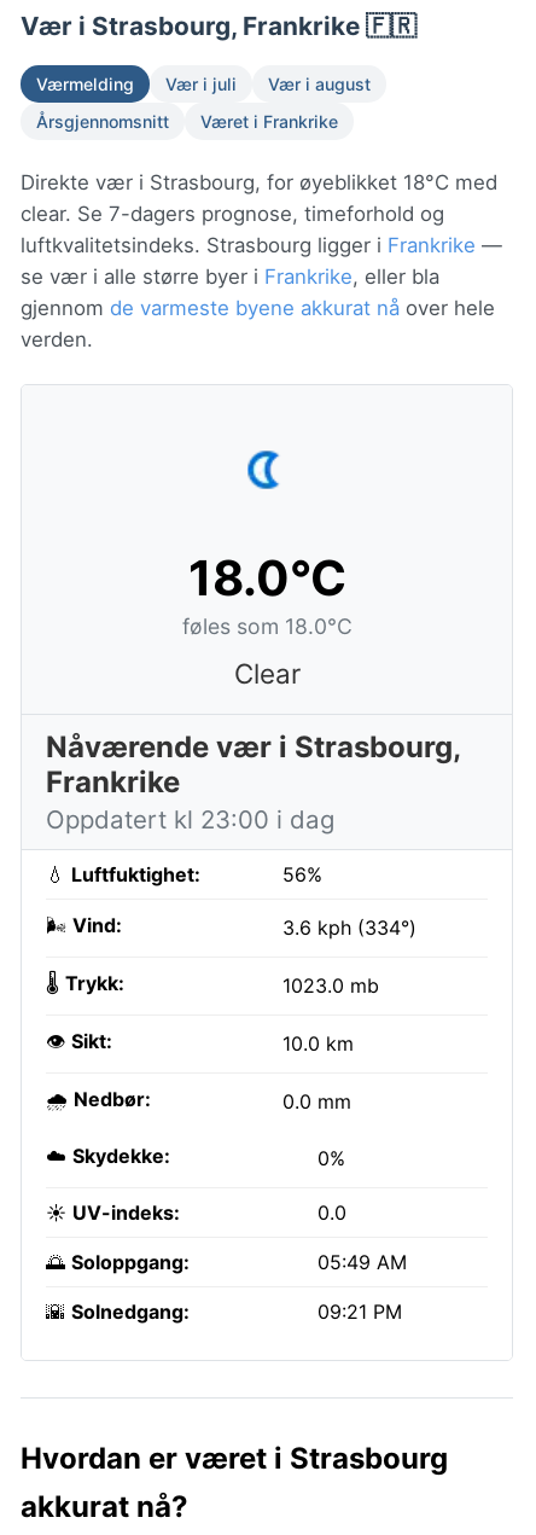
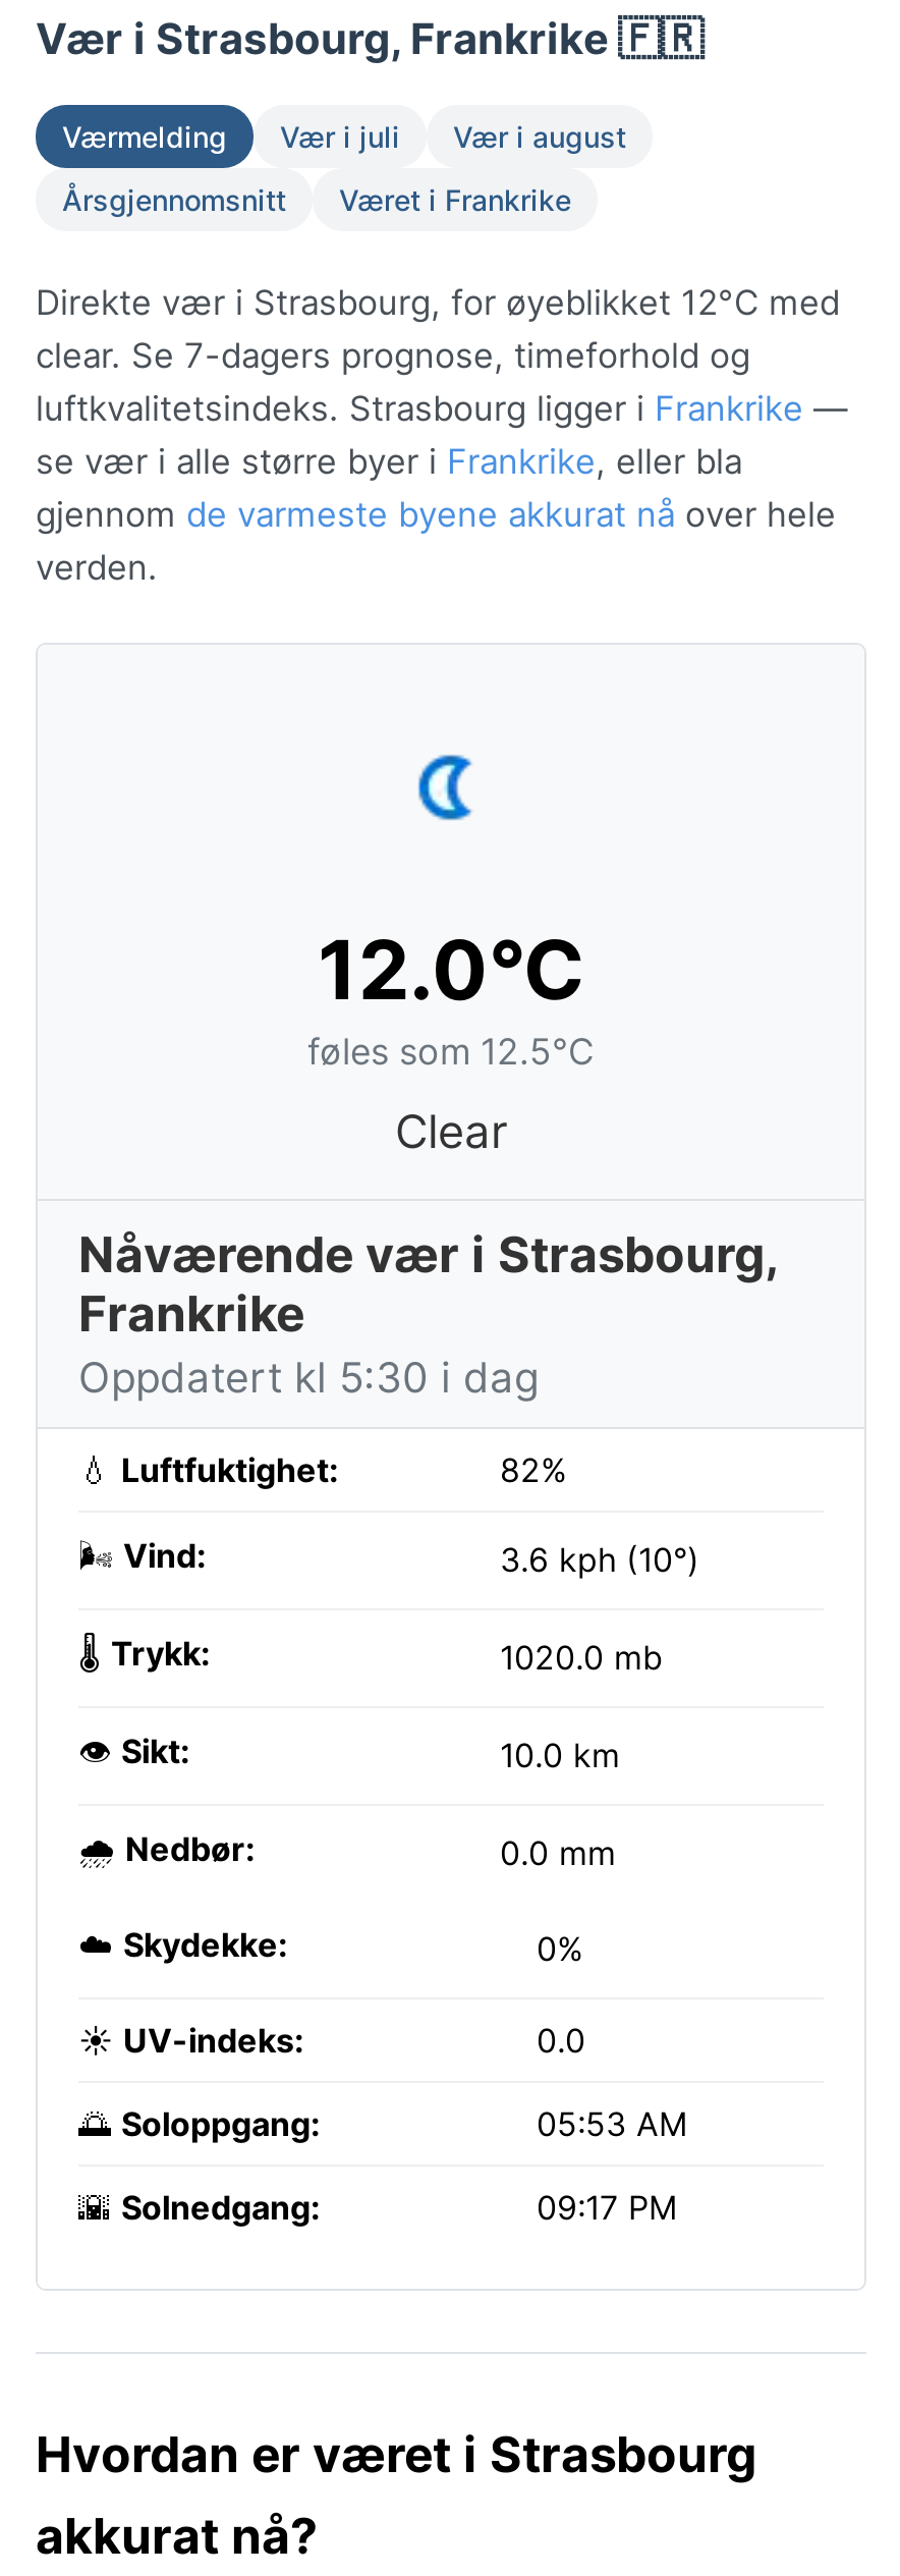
- Direkte vær i Strasbourg, for øyeblikket 18°C med
+ Direkte vær i Strasbourg, for øyeblikket 12°C med

- 18.0°C
- føles som 18.0°C
+ 12.0°C
+ føles som 12.5°C

- Oppdatert kl 23:00 i dag
+ Oppdatert kl 5:30 i dag

- 56%
+ 82%

- 3.6 kph (334°)
+ 3.6 kph (10°)

- 1023.0 mb
+ 1020.0 mb

- 05:49 AM
+ 05:53 AM

- 09:21 PM
+ 09:17 PM
